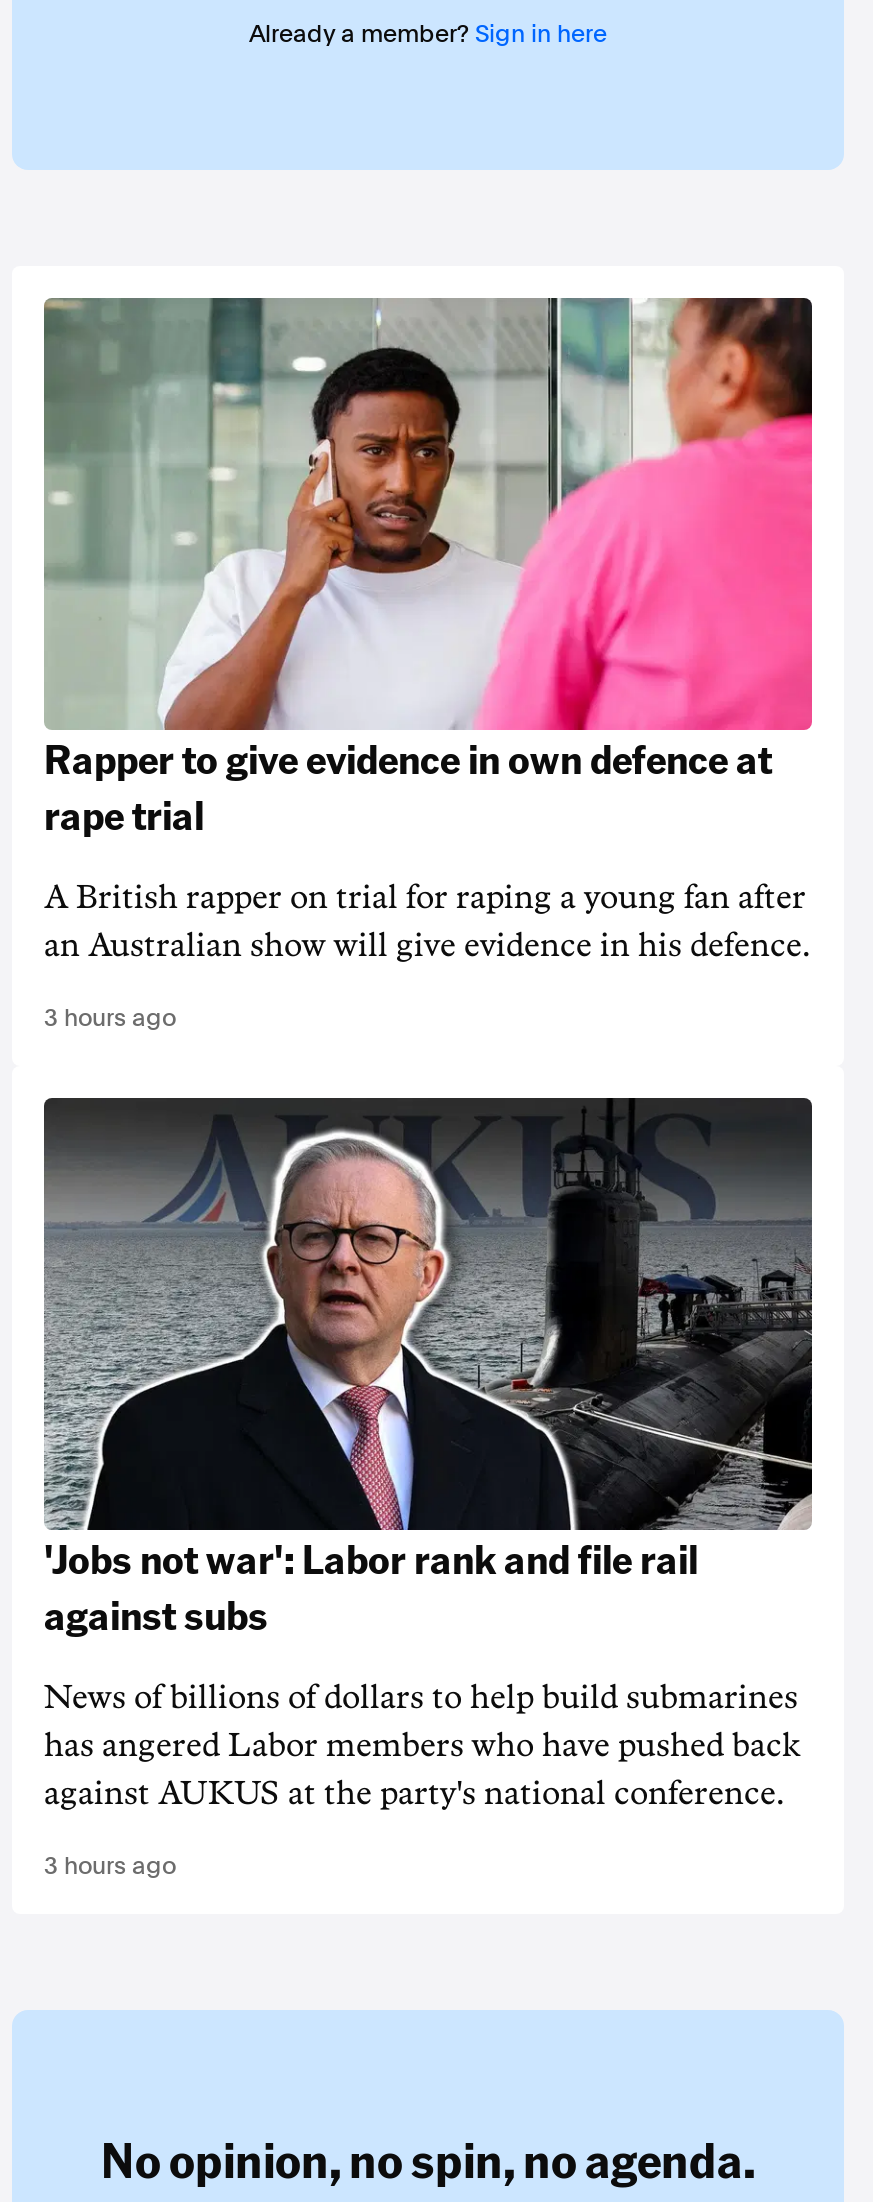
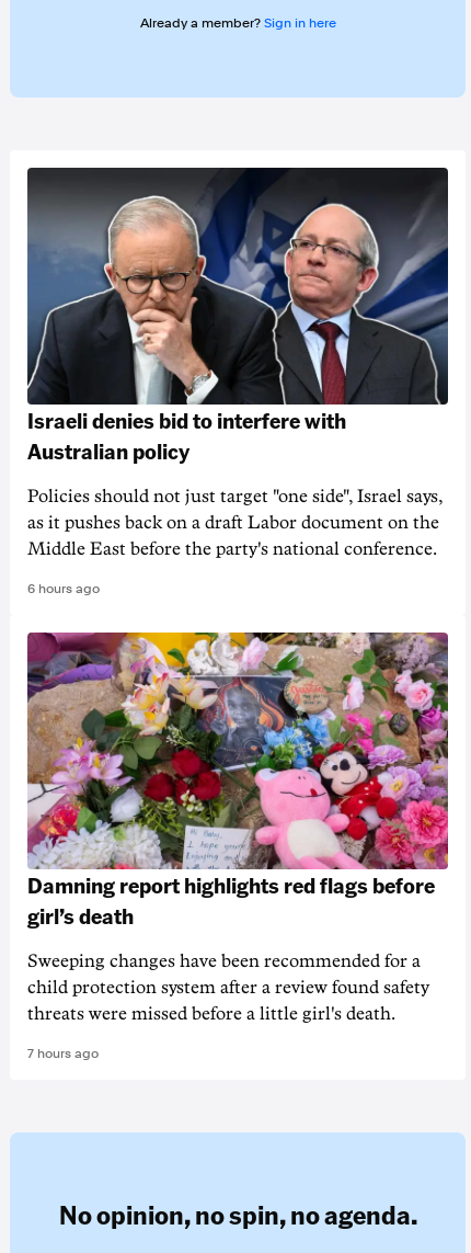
- [image]
- Rapper to give evidence in own defence at
- rape trial
- A British rapper on trial for raping a young fan after
- an Australian show will give evidence in his defence.
- 3 hours ago
+ [image]
+ Israeli denies bid to interfere with
+ Australian policy
+ Policies should not just target "one side", Israel says,
+ as it pushes back on a draft Labor document on the
+ Middle East before the party's national conference.
+ 6 hours ago

- [image]
- 'Jobs not war': Labor rank and file rail
- against subs
- News of billions of dollars to help build submarines
- has angered Labor members who have pushed back
- against AUKUS at the party's national conference.
- 3 hours ago
+ [image]
+ Damning report highlights red flags before
+ girl’s death
+ Sweeping changes have been recommended for a
+ child protection system after a review found safety
+ threats were missed before a little girl's death.
+ 7 hours ago
